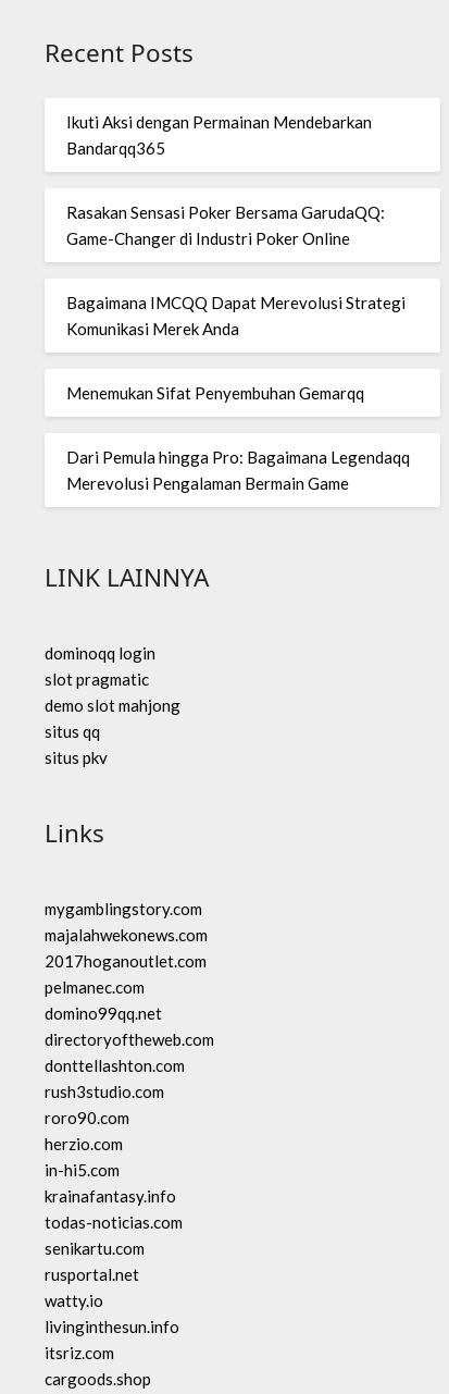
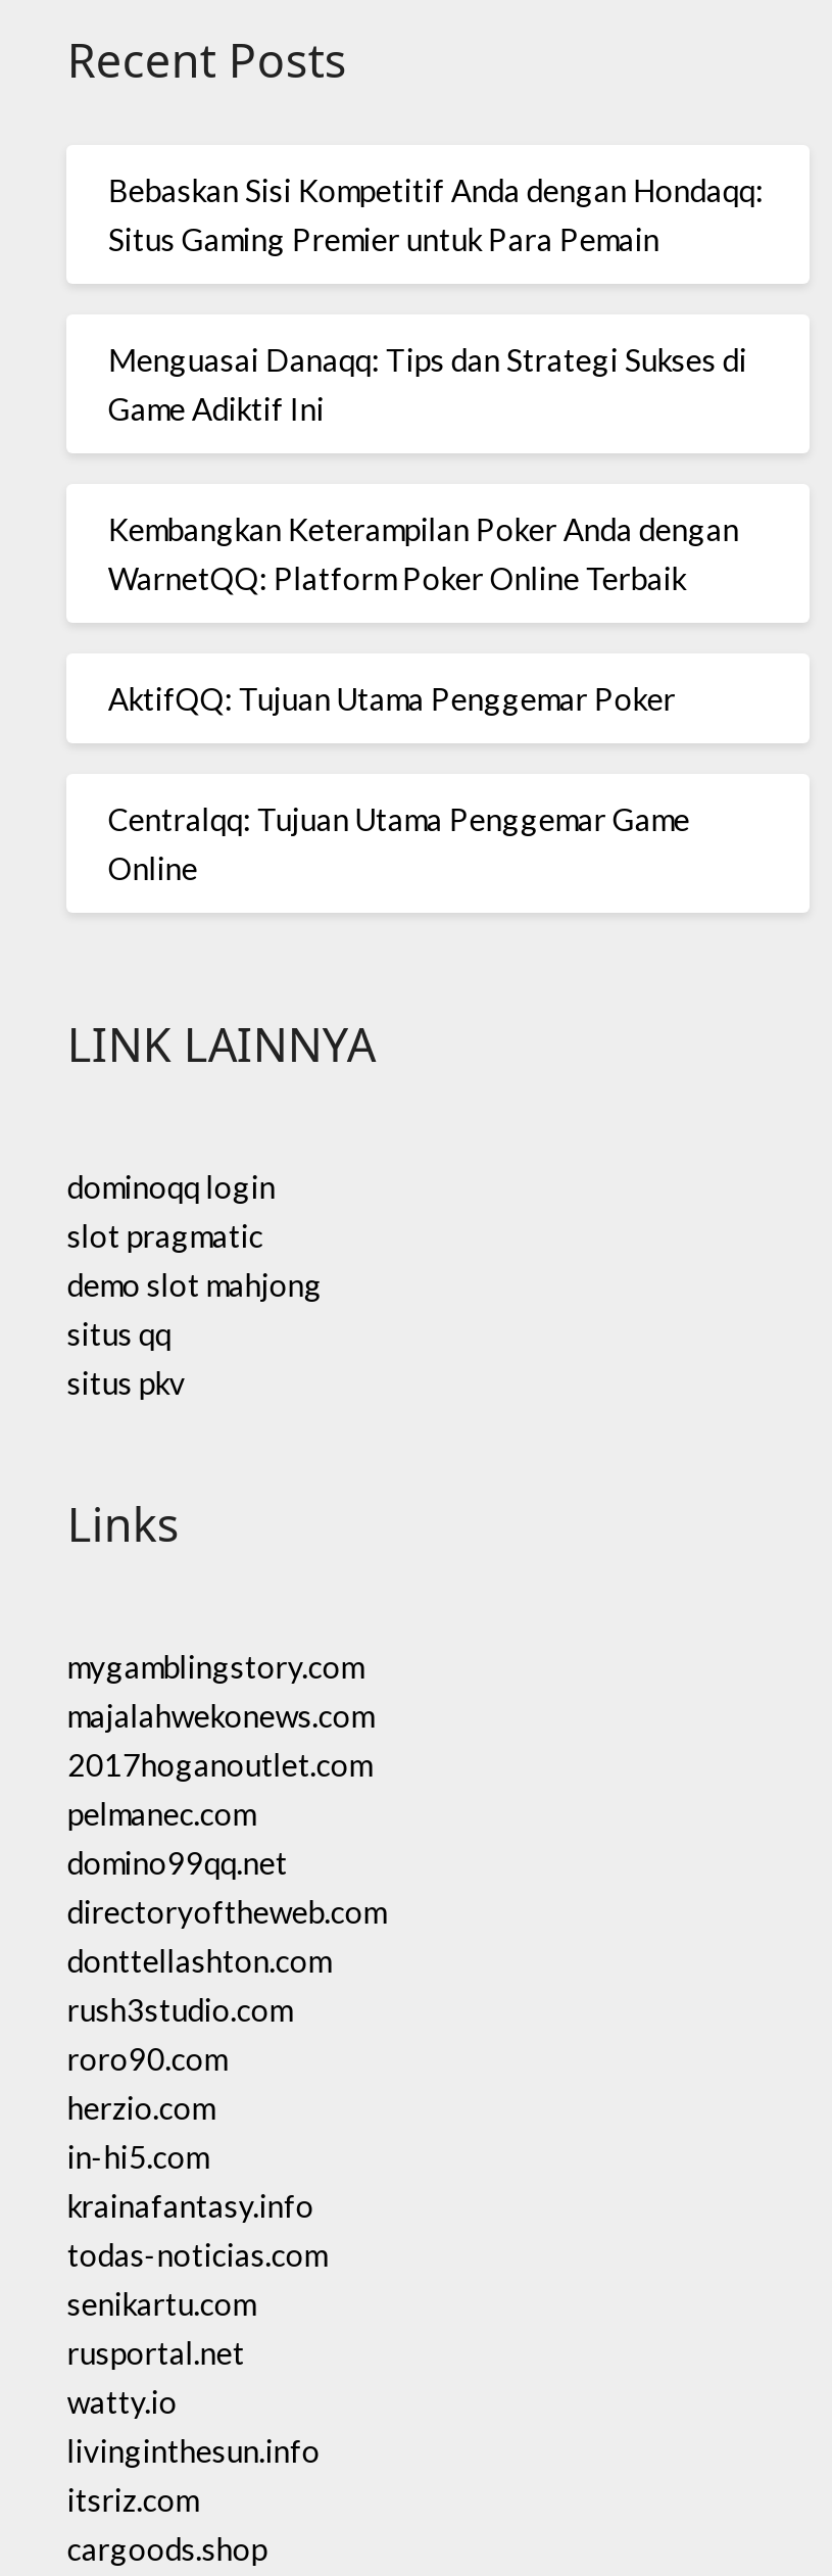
- Ikuti Aksi dengan Permainan Mendebarkan
- Bandarqq365
+ Bebaskan Sisi Kompetitif Anda dengan Hondaqq:
+ Situs Gaming Premier untuk Para Pemain

- Rasakan Sensasi Poker Bersama GarudaQQ:
- Game-Changer di Industri Poker Online
+ Menguasai Danaqq: Tips dan Strategi Sukses di
+ Game Adiktif Ini

- Bagaimana IMCQQ Dapat Merevolusi Strategi
- Komunikasi Merek Anda
+ Kembangkan Keterampilan Poker Anda dengan
+ WarnetQQ: Platform Poker Online Terbaik

- Menemukan Sifat Penyembuhan Gemarqq
+ AktifQQ: Tujuan Utama Penggemar Poker

- Dari Pemula hingga Pro: Bagaimana Legendaqq
- Merevolusi Pengalaman Bermain Game
+ Centralqq: Tujuan Utama Penggemar Game
+ Online
